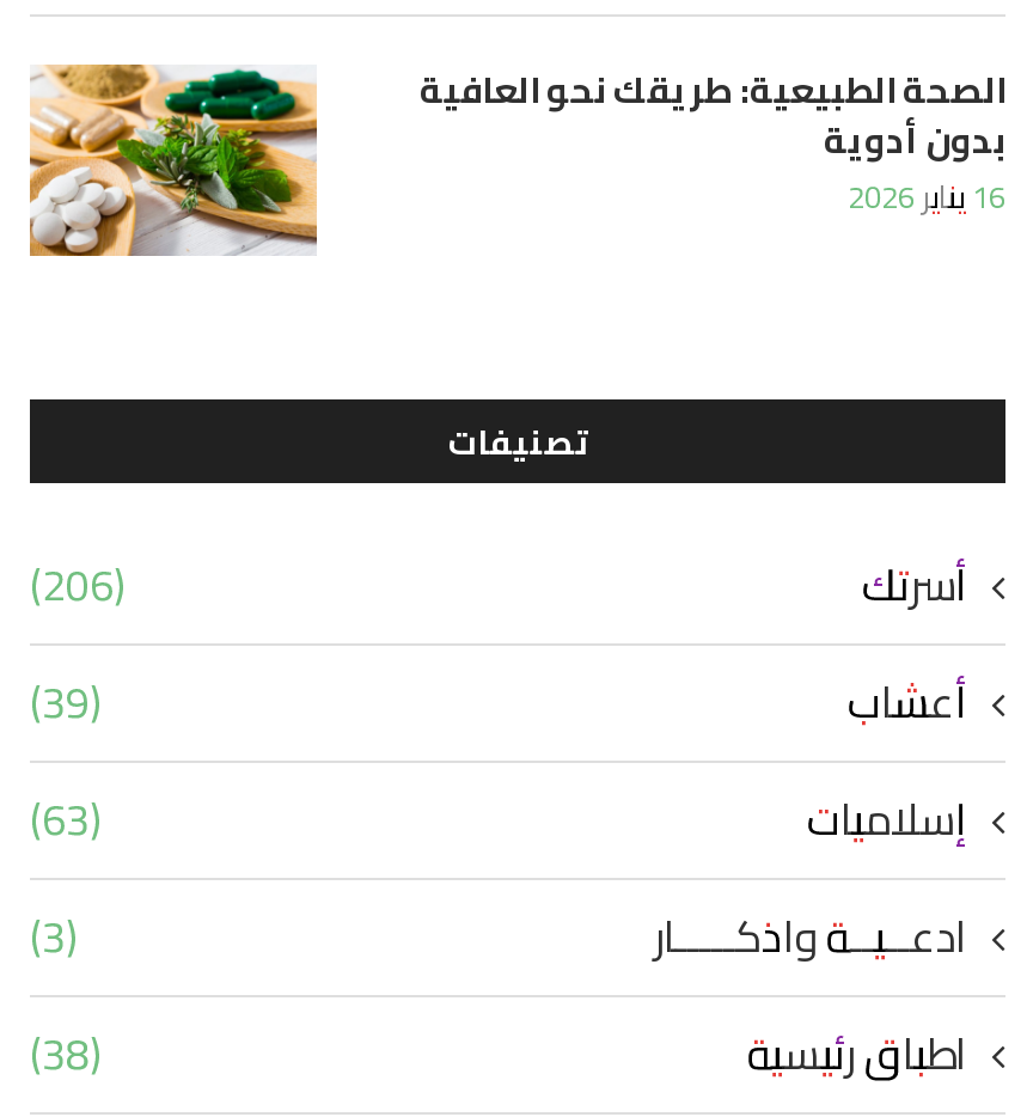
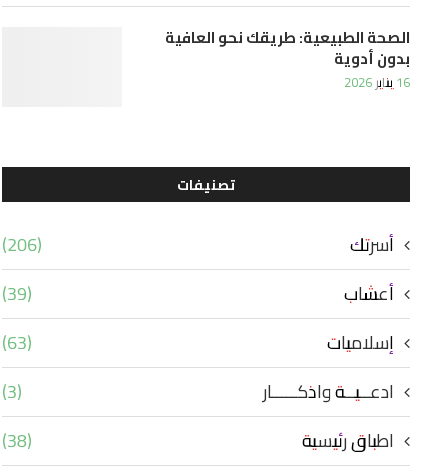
- [image]
